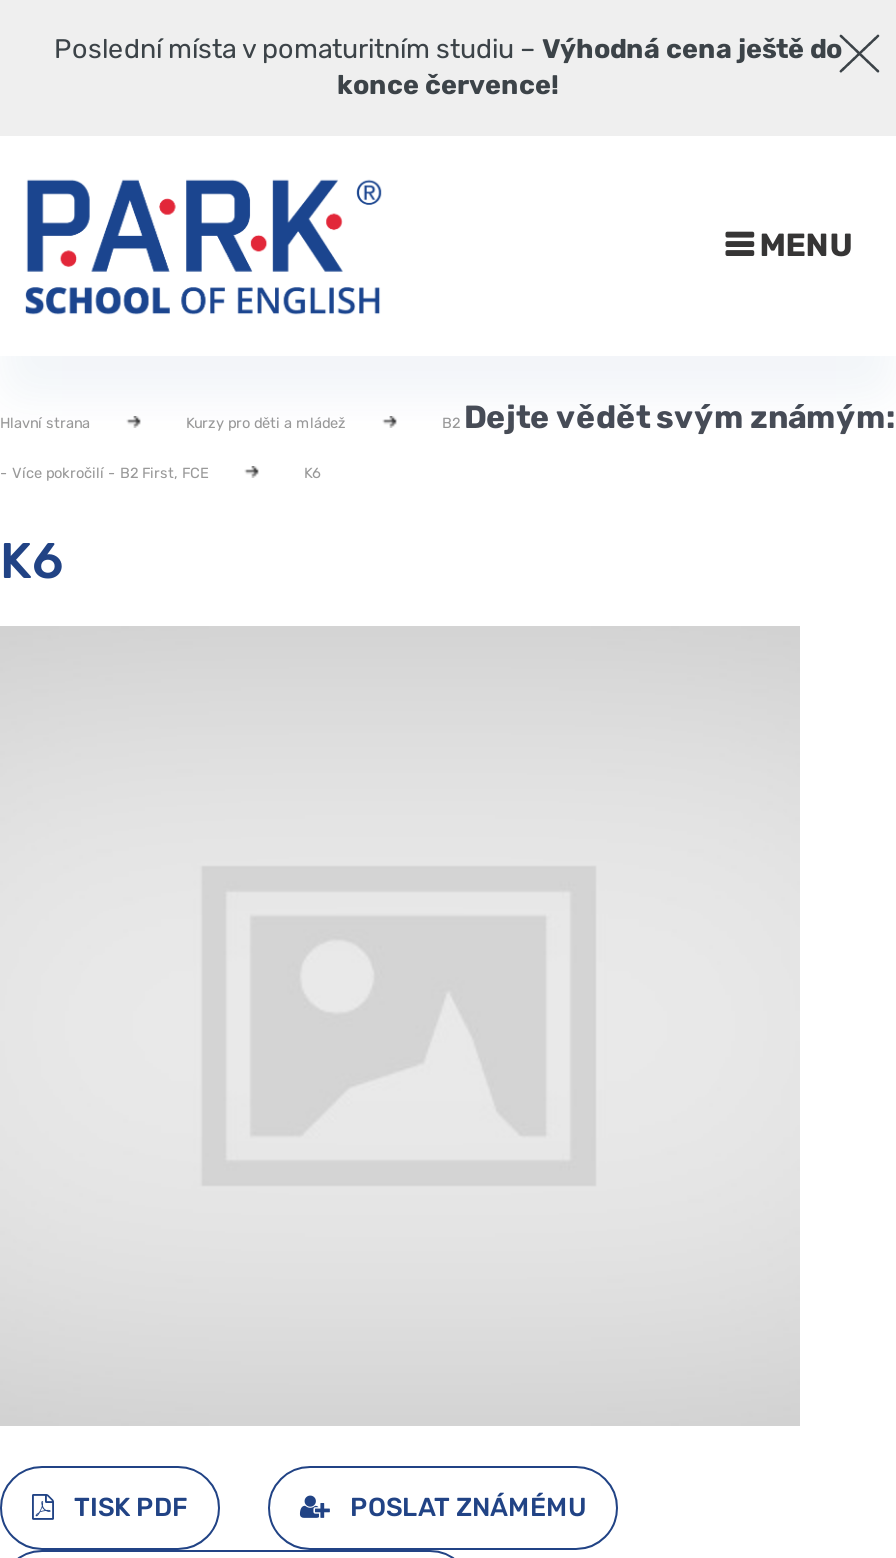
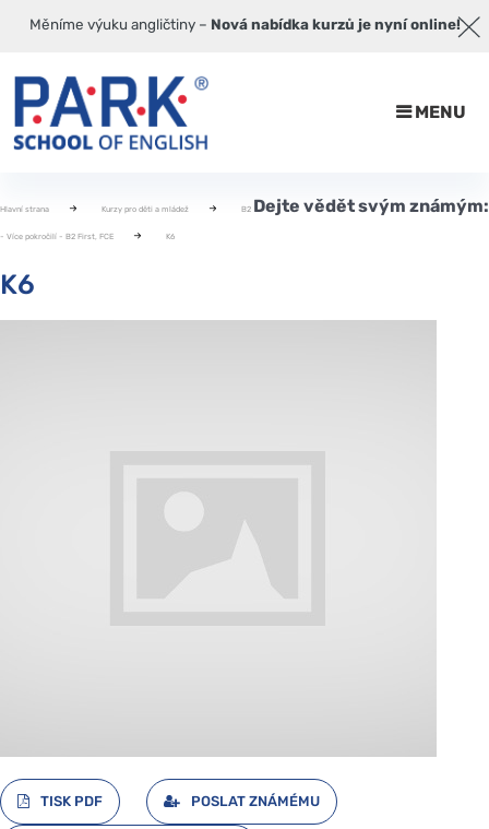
- Poslední místa v pomaturitním studiu – Výhodná cena ještě do
- konce července!
+ Měníme výuku angličtiny – Nová nabídka kurzů je nyní online!
